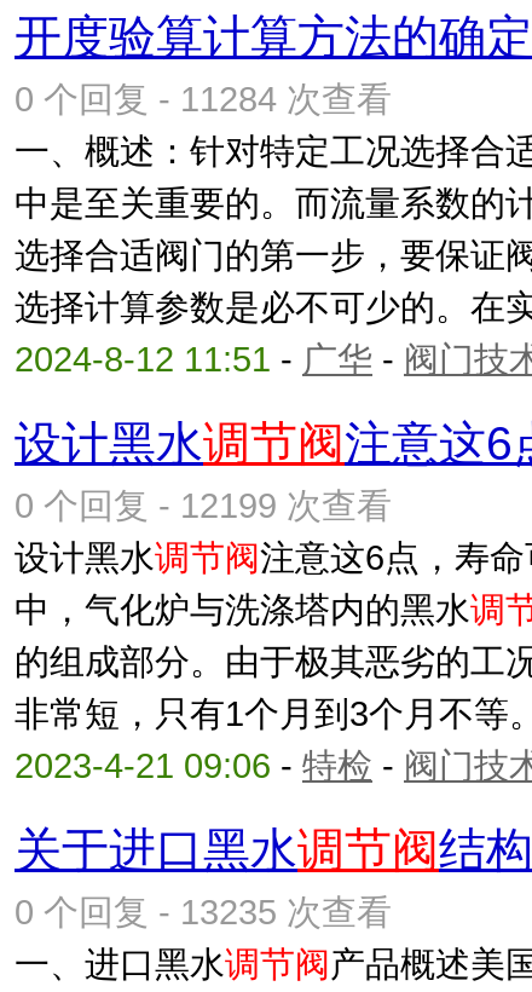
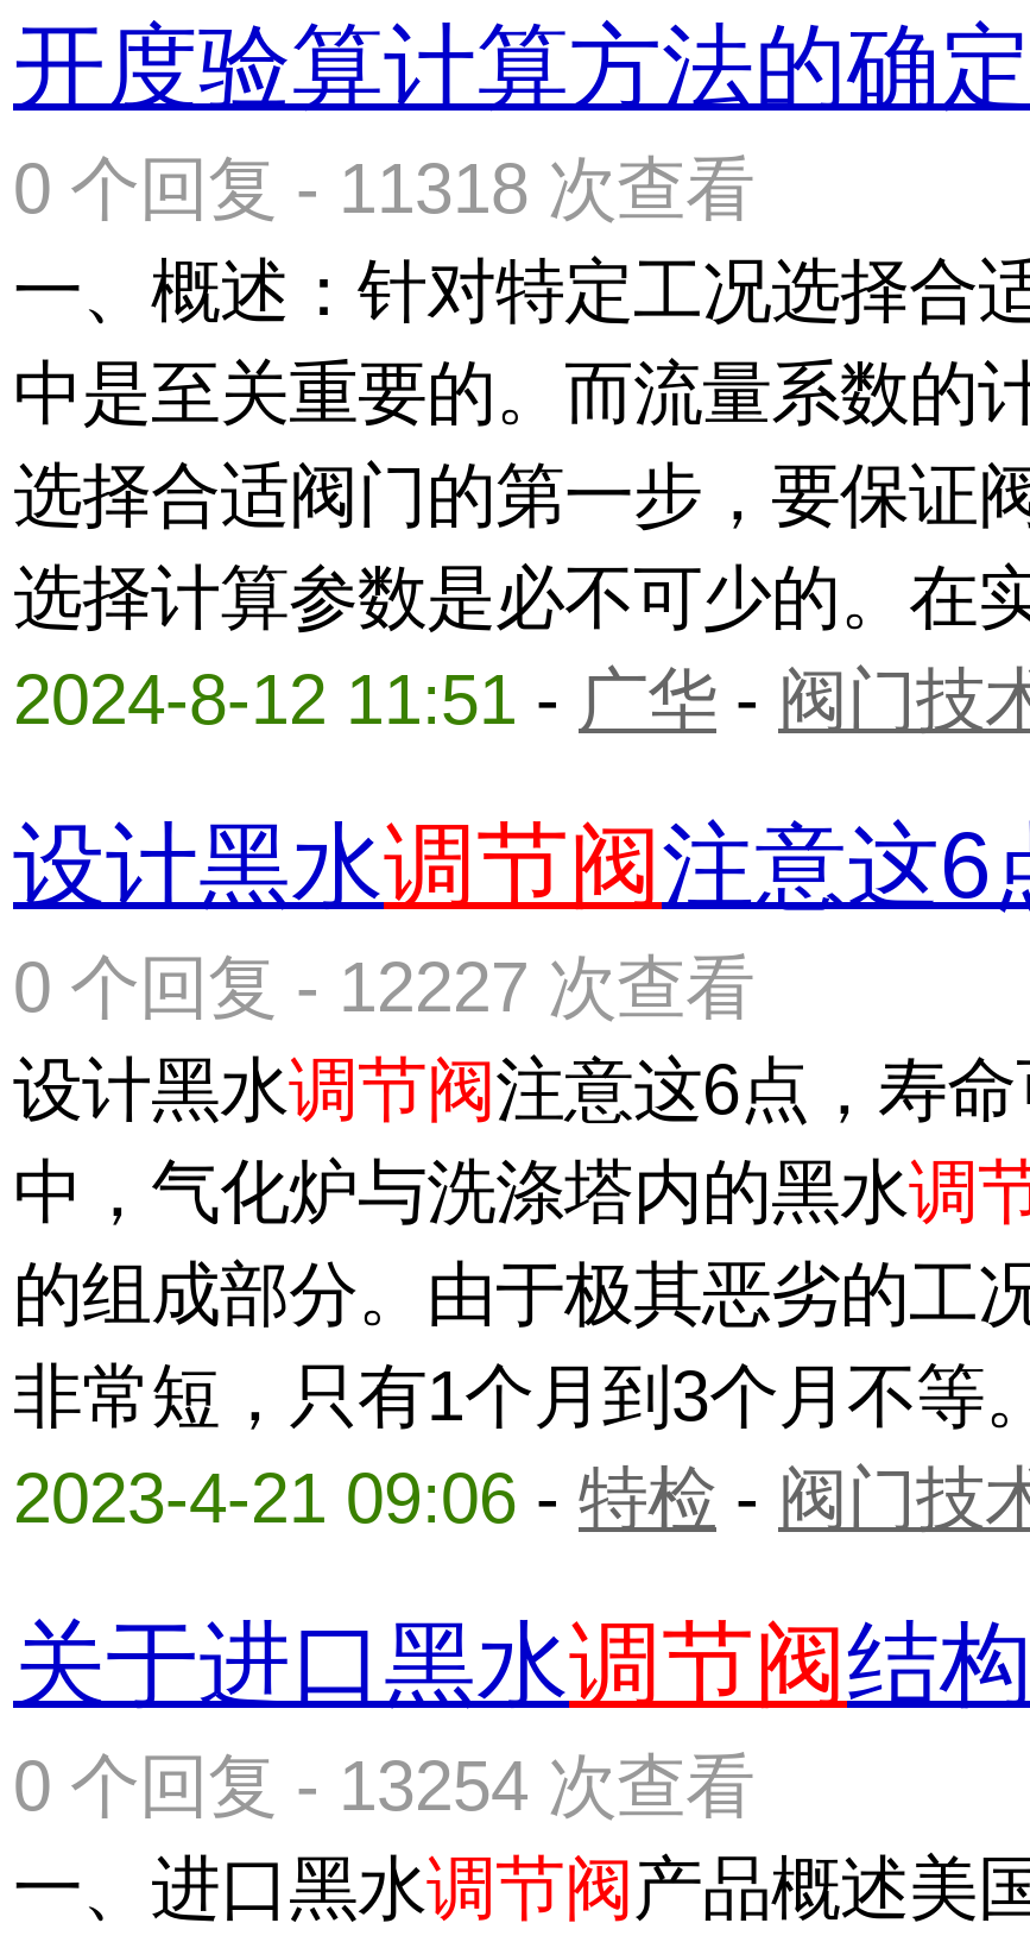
- 0 个回复 - 11284 次查看
+ 0 个回复 - 11318 次查看

- 0 个回复 - 12199 次查看
+ 0 个回复 - 12227 次查看

- 0 个回复 - 13235 次查看
+ 0 个回复 - 13254 次查看
